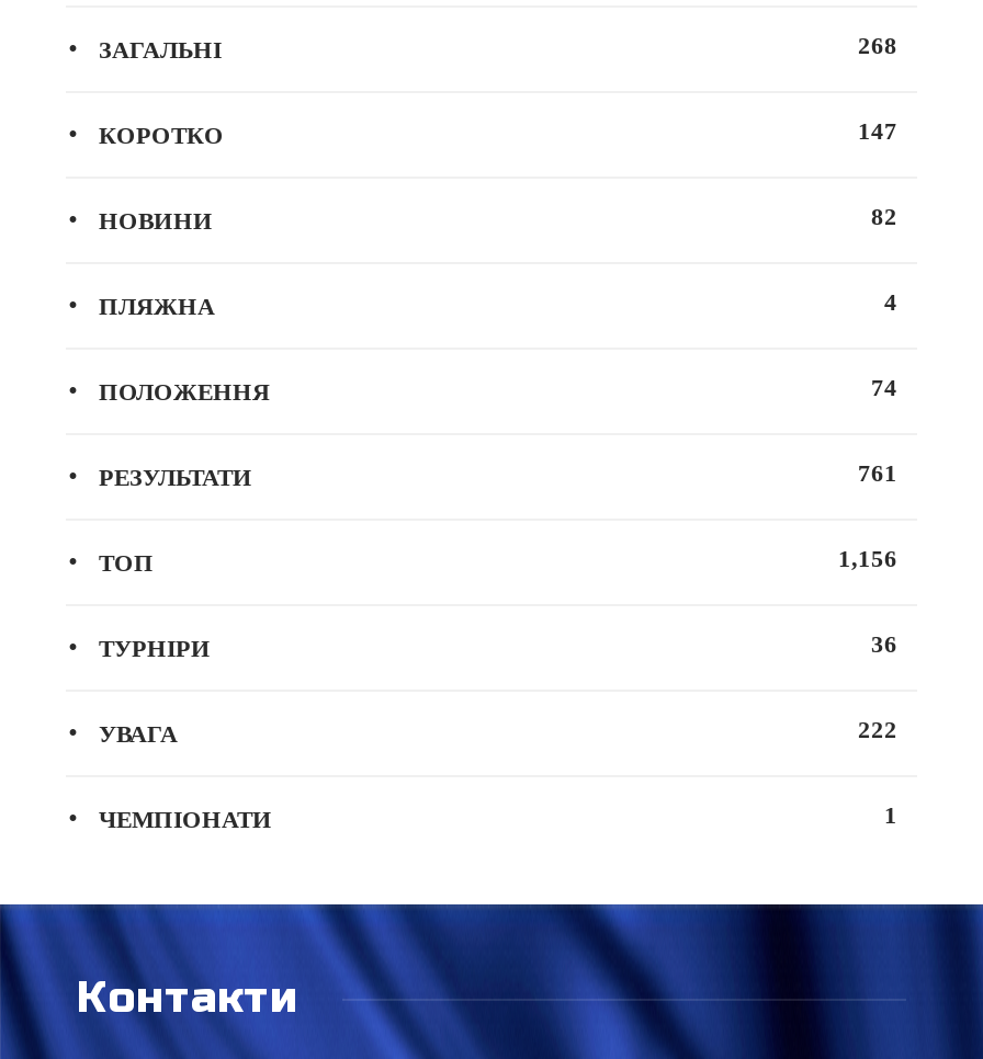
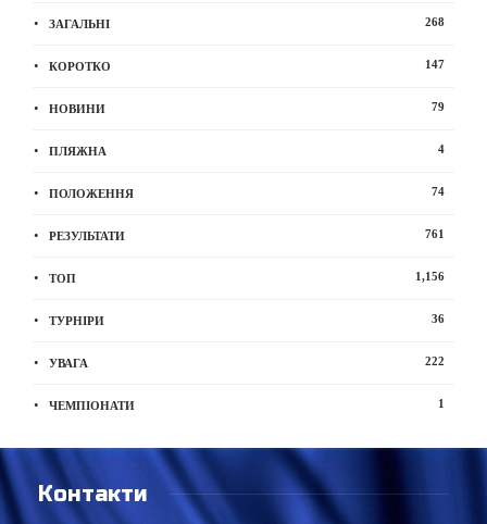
- 82
+ 79
